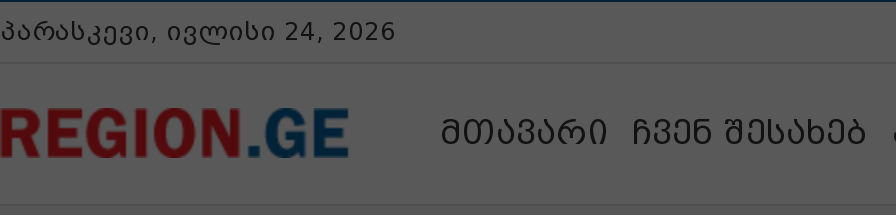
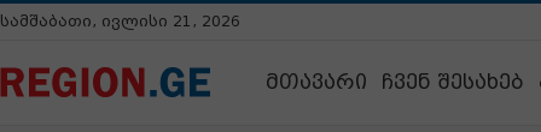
- პარასკევი, ივლისი 24, 2026
+ სამშაბათი, ივლისი 21, 2026
